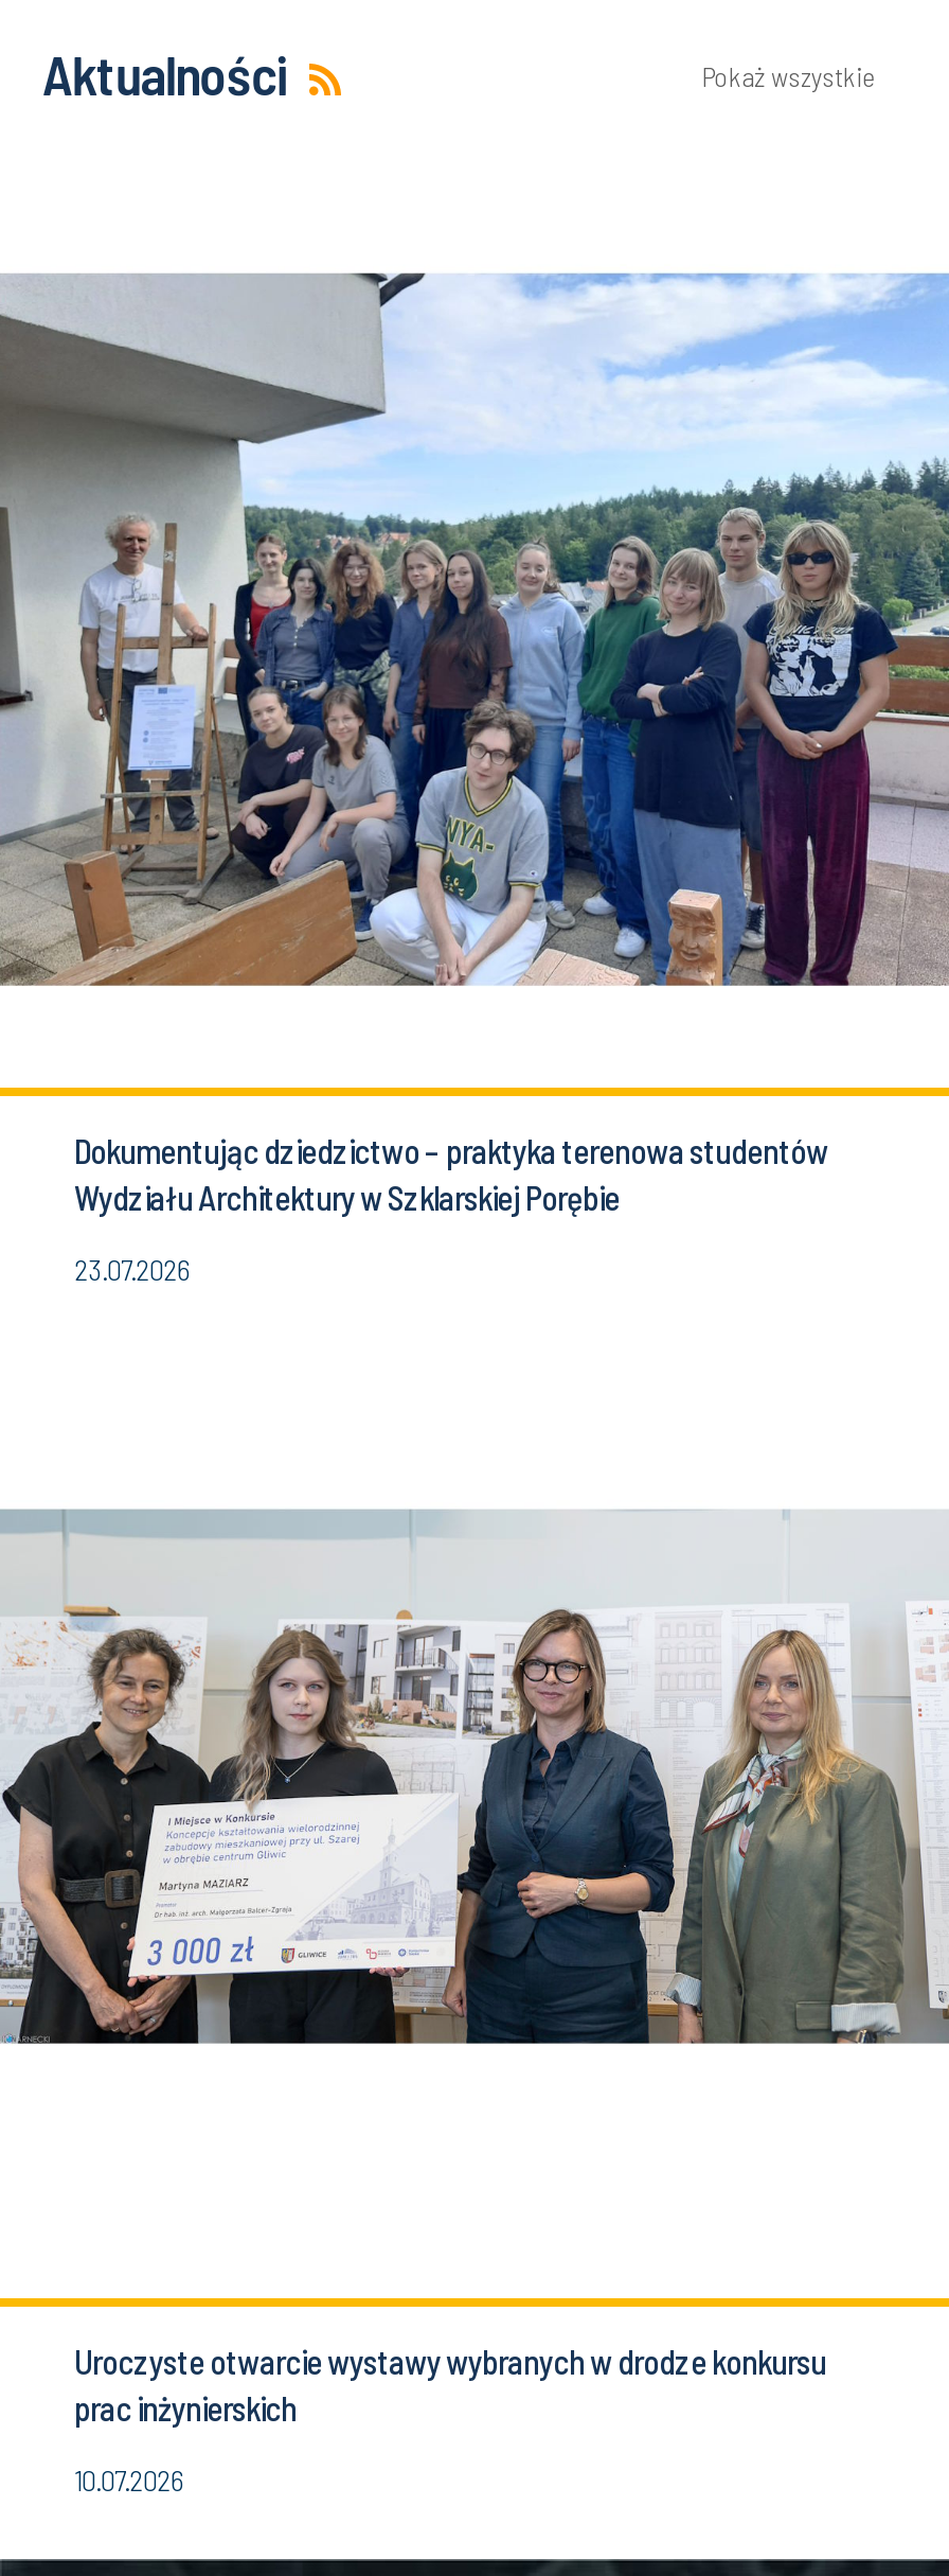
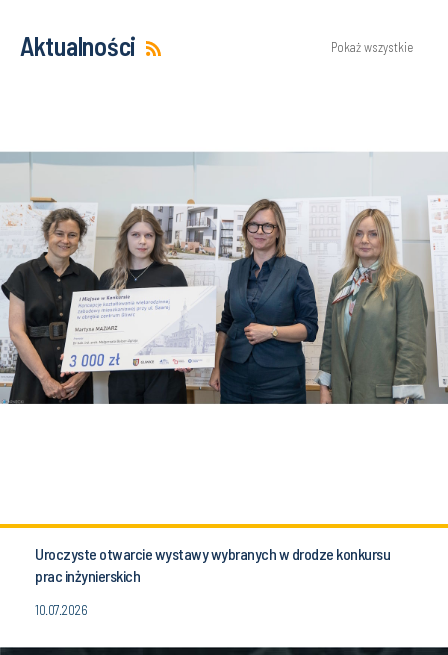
- [image]

- Dokumentując dziedzictwo – praktyka terenowa studentów
- Wydziału Architektury w Szklarskiej Porębie
- 23.07.2026
